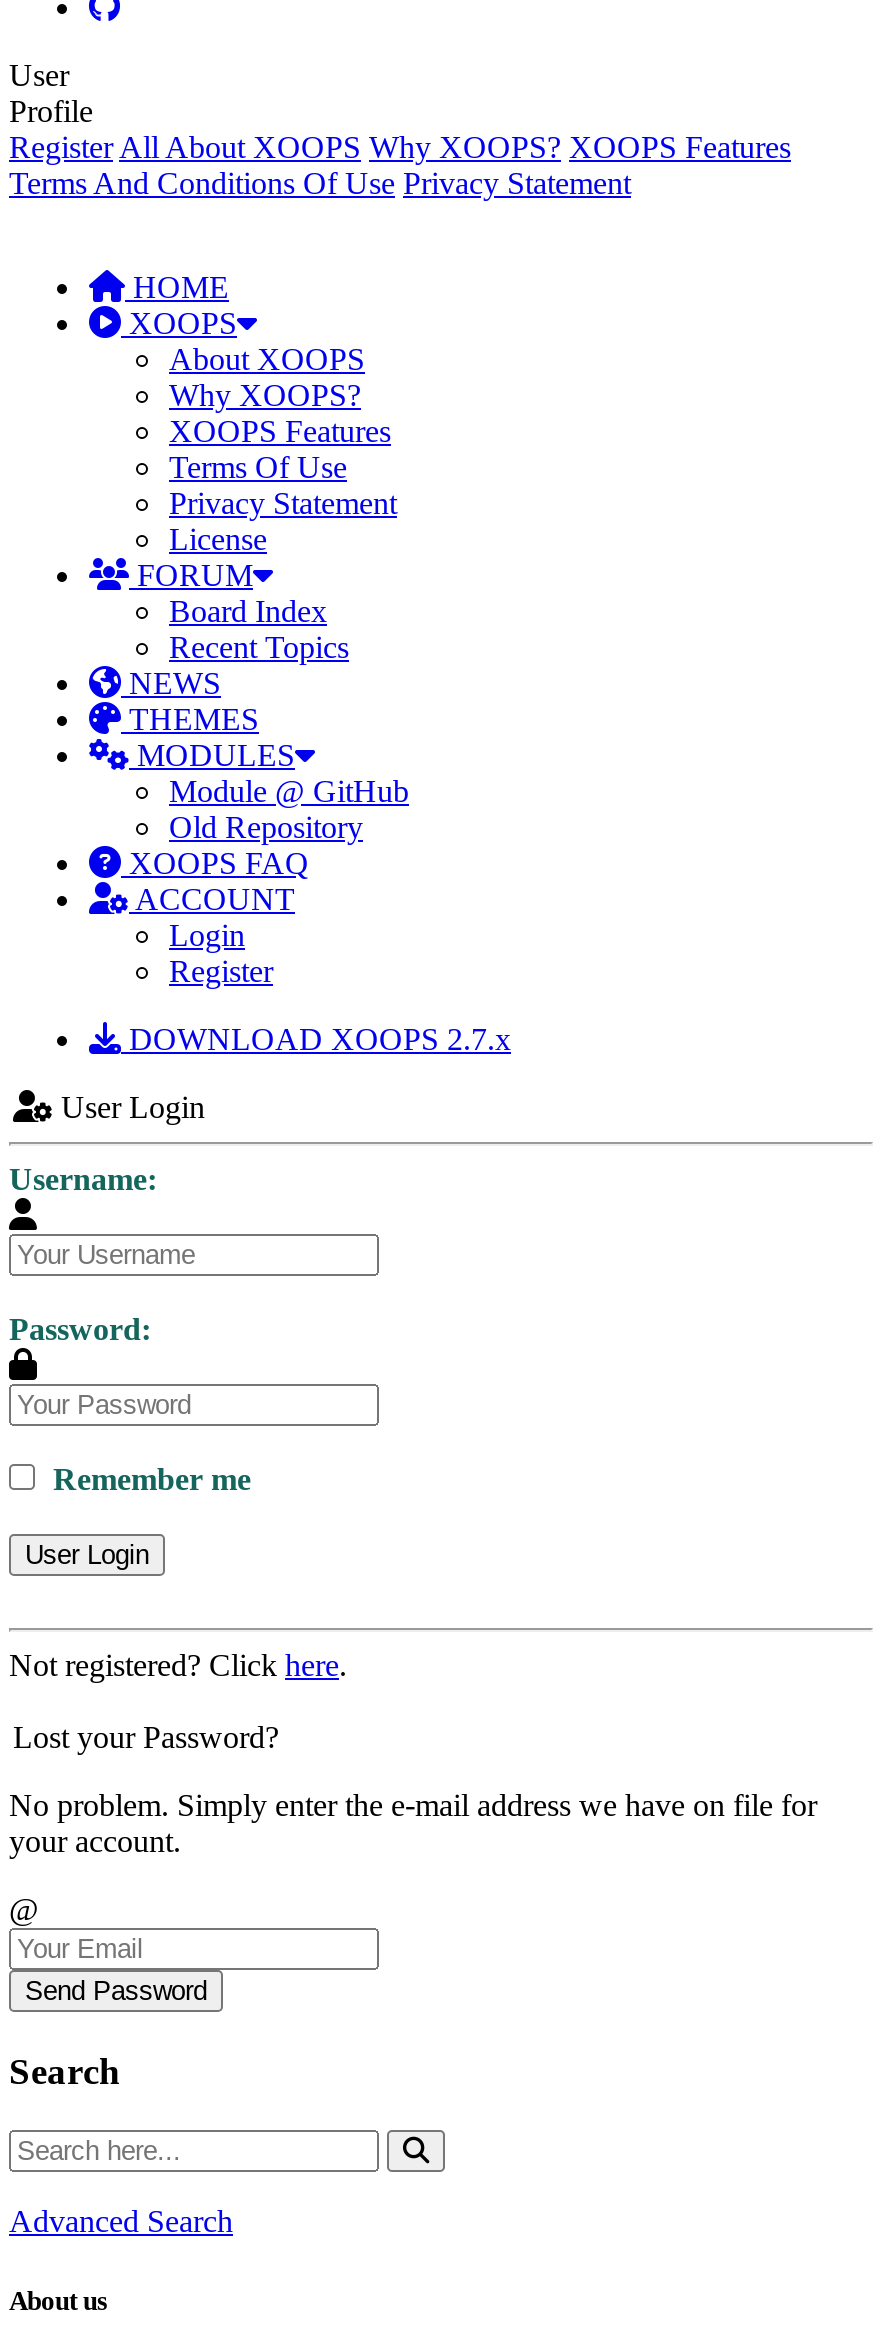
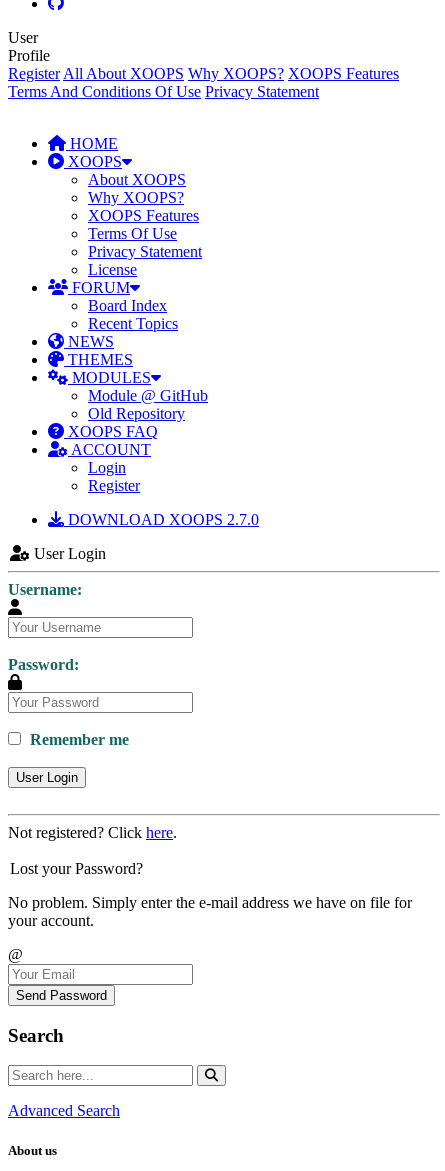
- DOWNLOAD XOOPS 2.7.x
+ DOWNLOAD XOOPS 2.7.0
